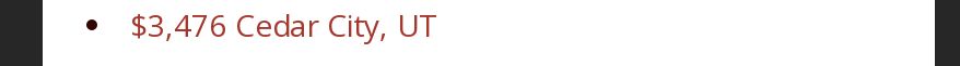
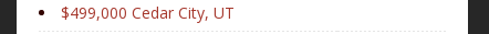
- $3,476 Cedar City, UT
+ $499,000 Cedar City, UT
